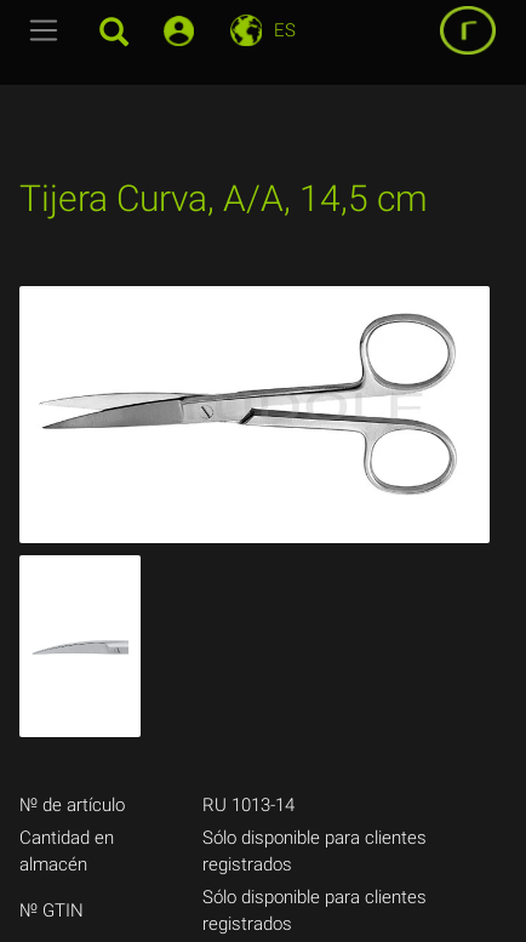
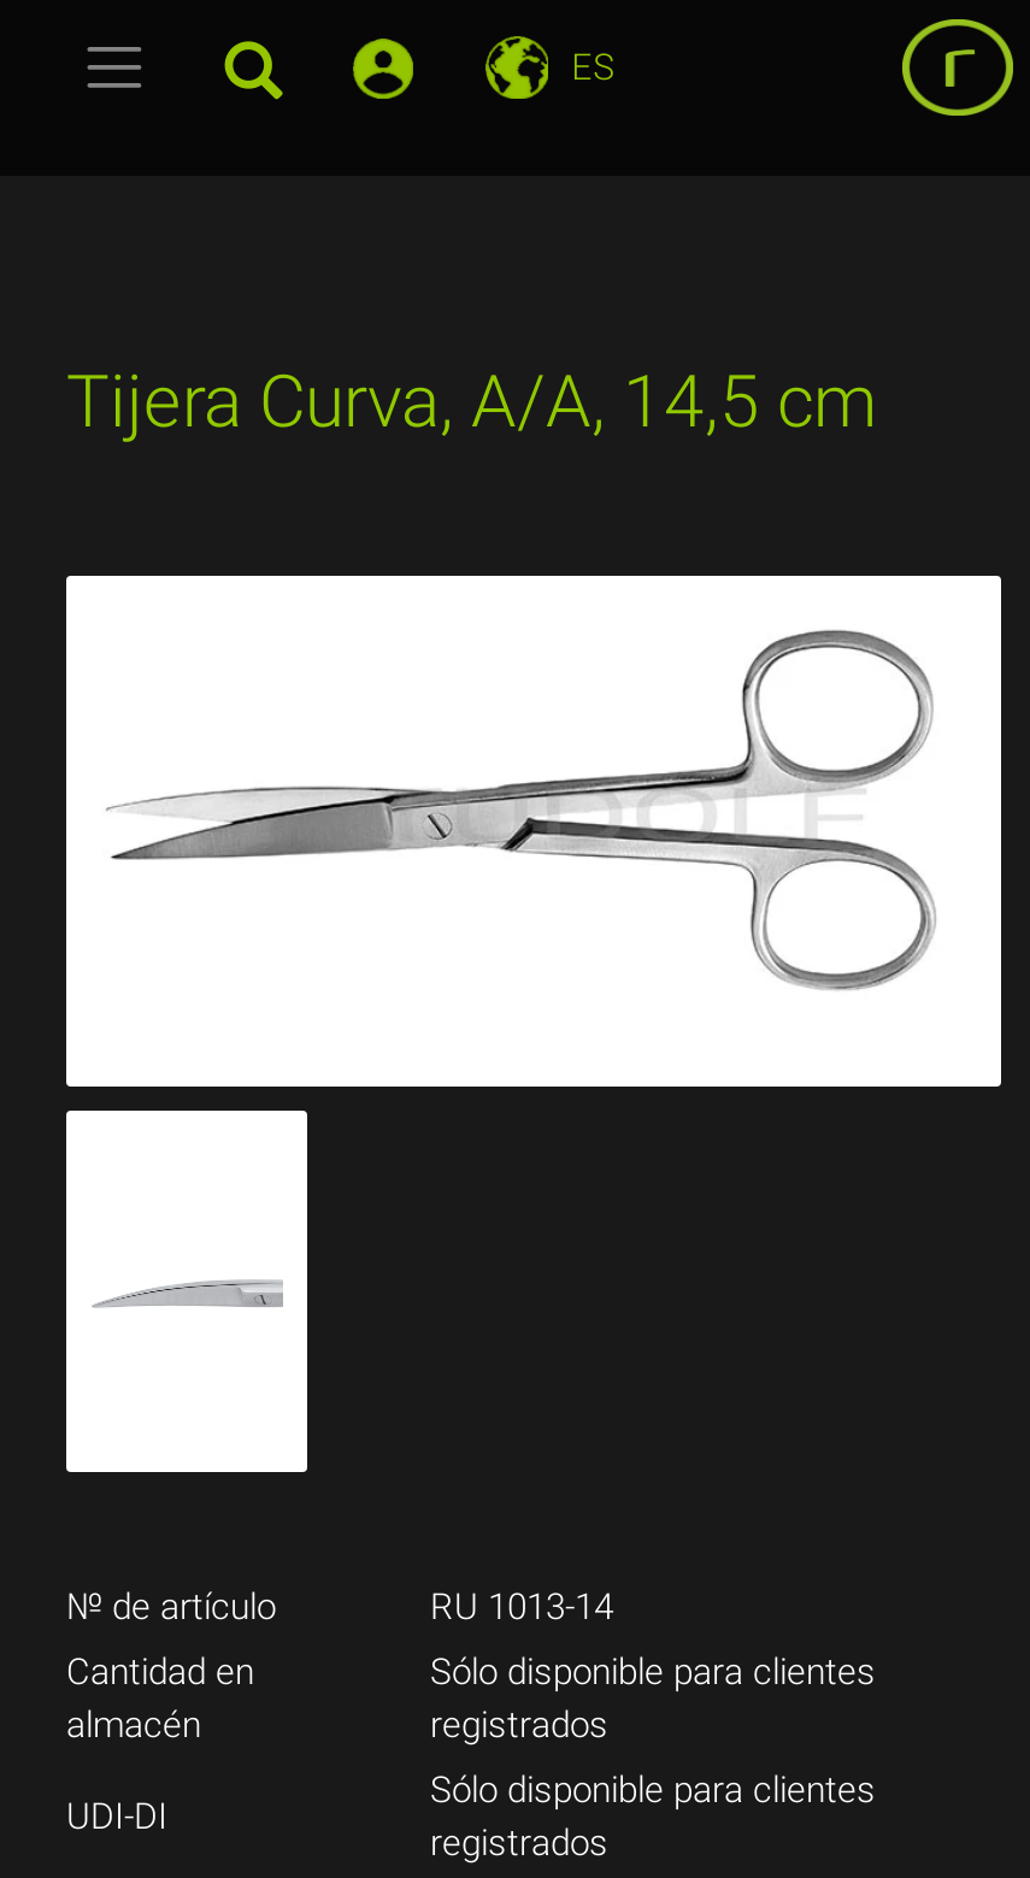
- № GTIN
+ UDI-DI
